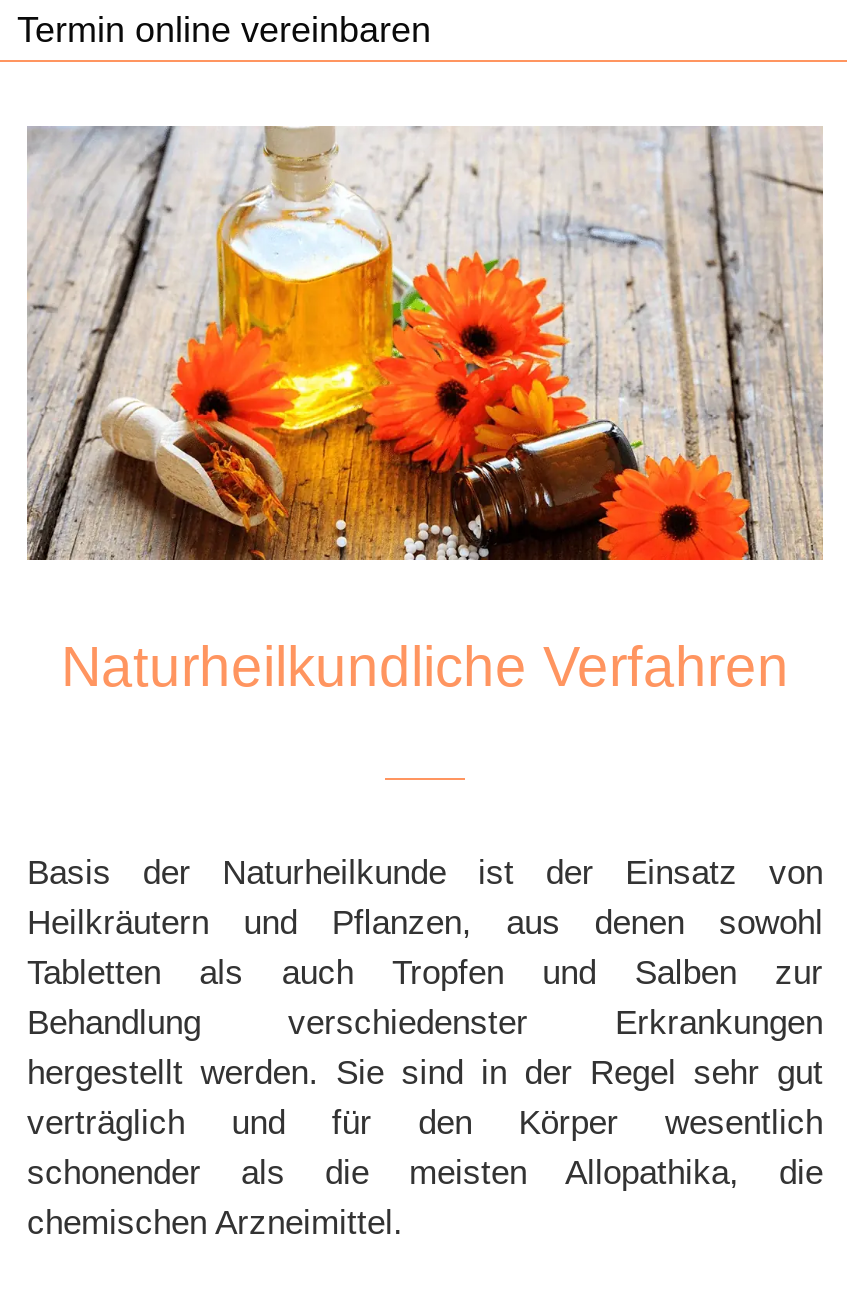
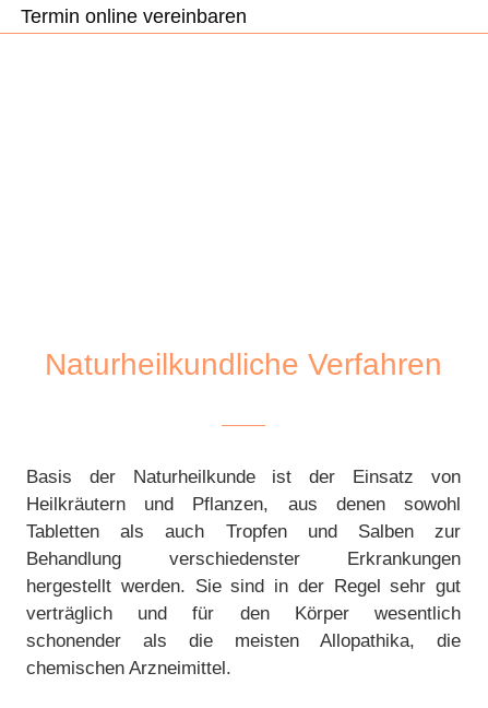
- [image]
